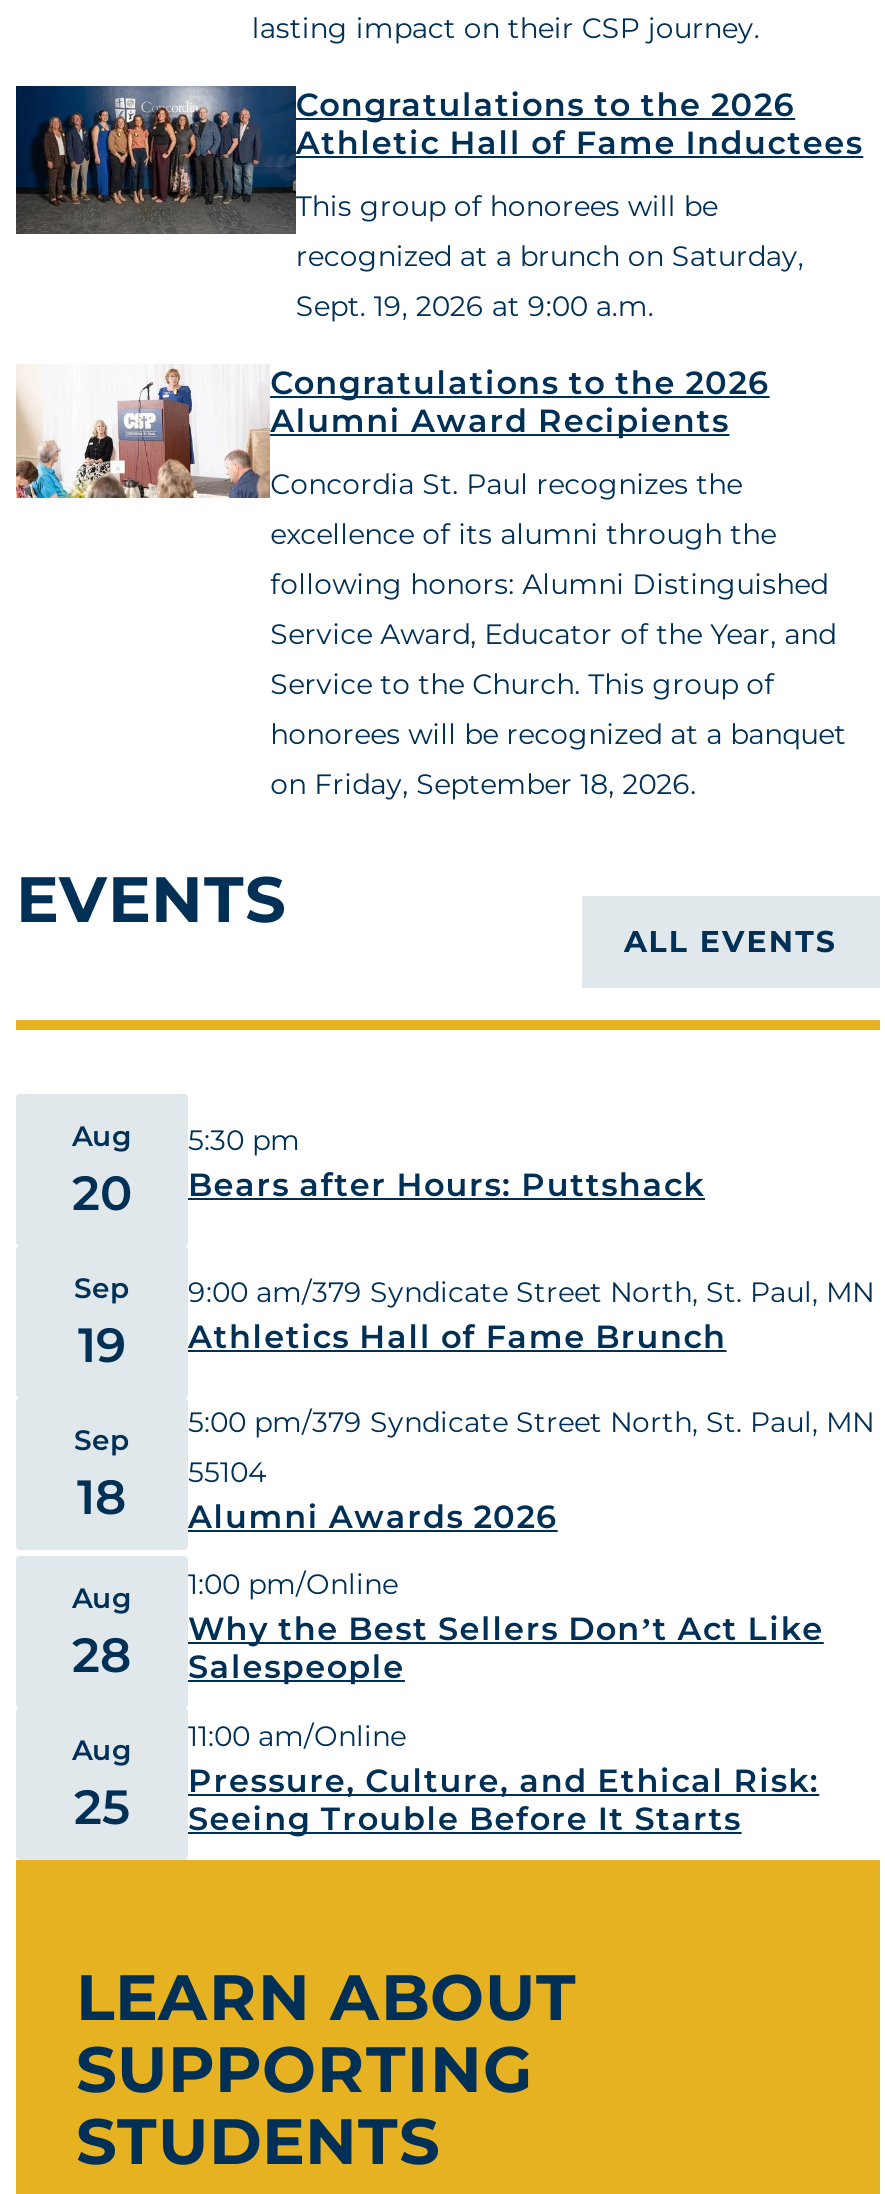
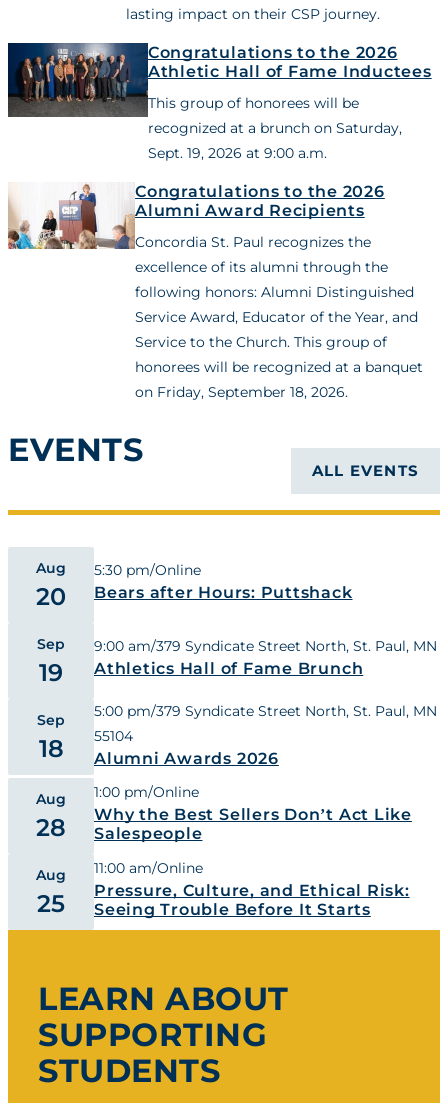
- Aug 5:30 pm
+ Aug 5:30 pm/Online
